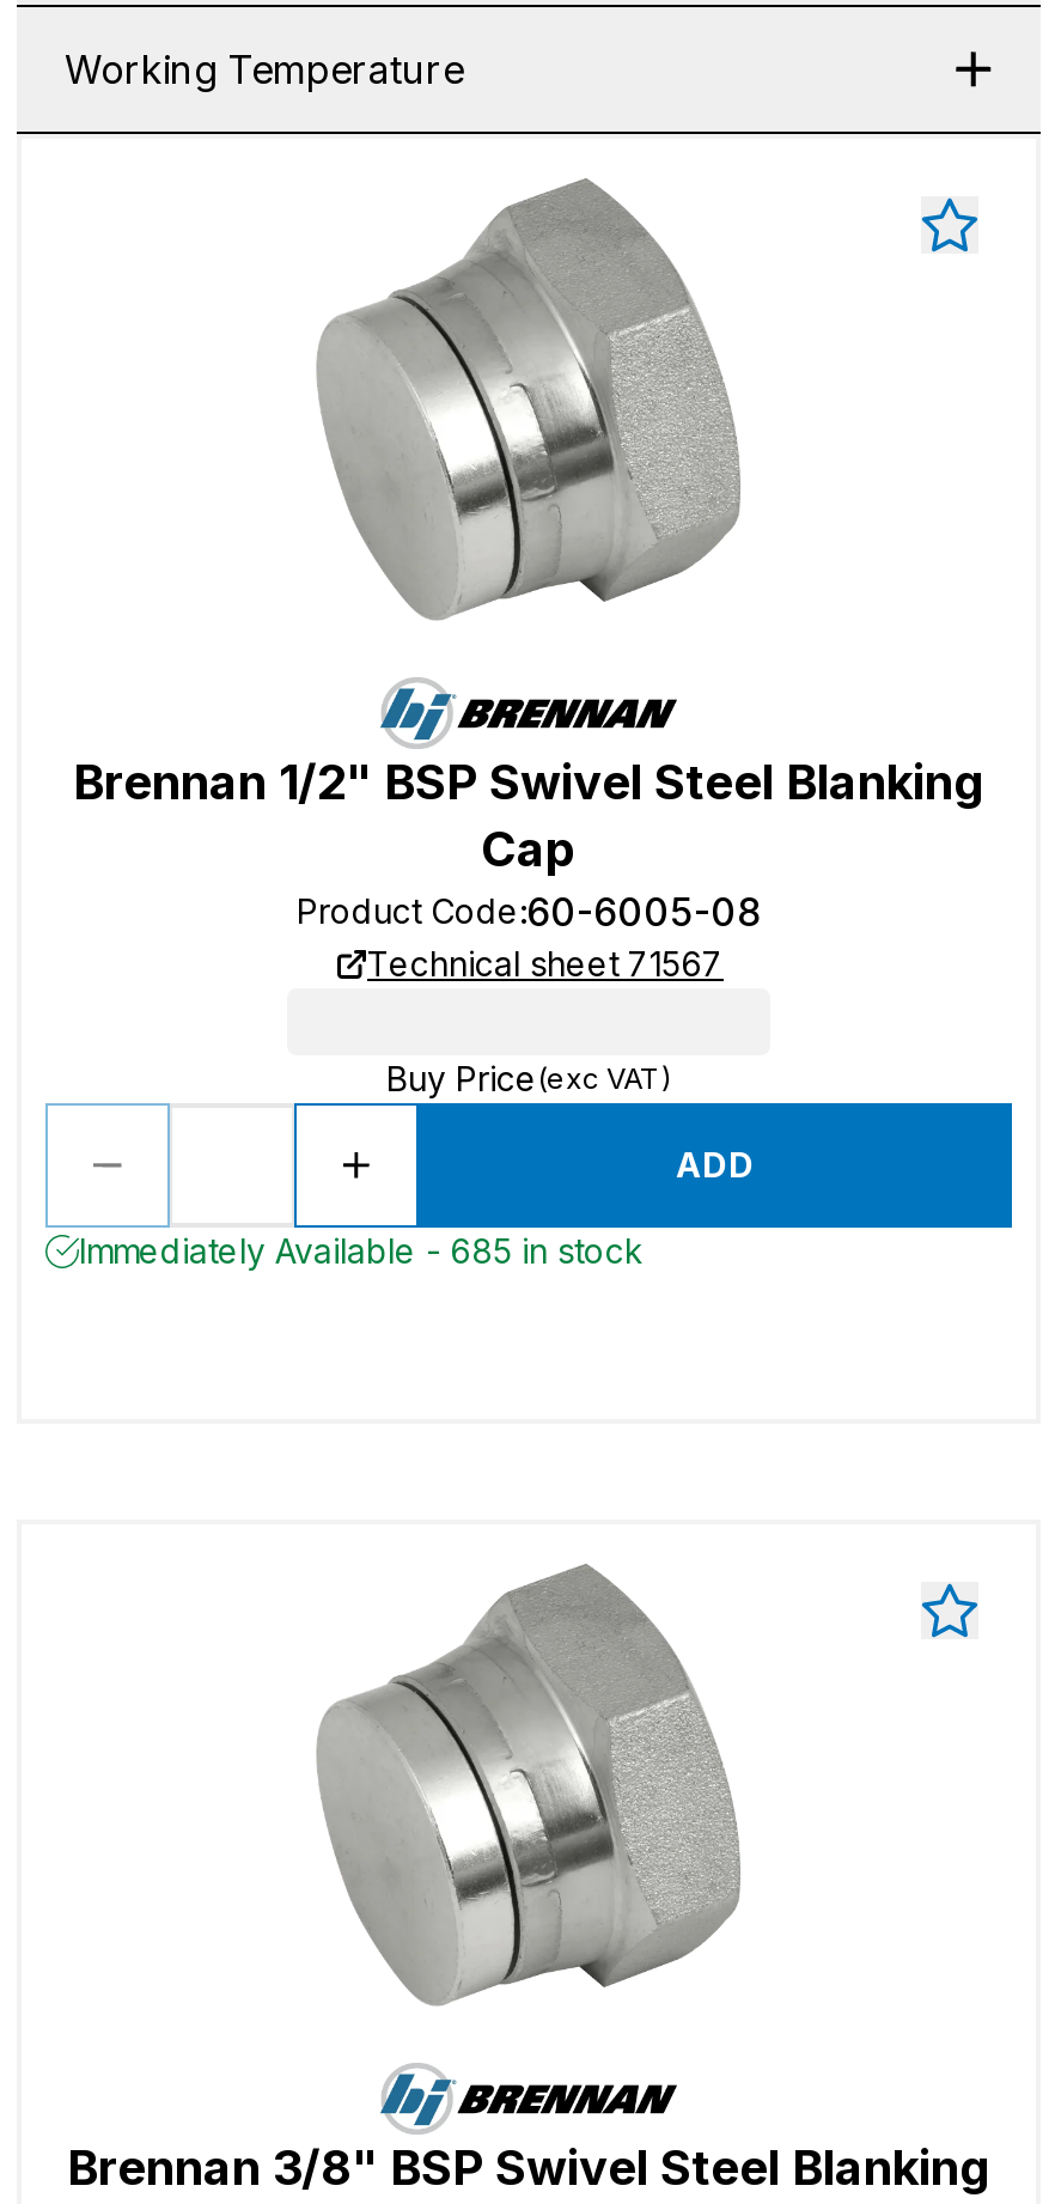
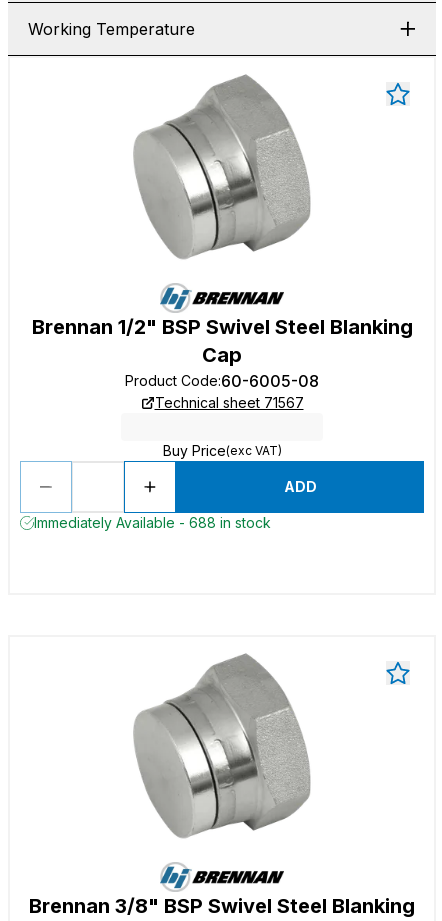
- Immediately Available - 685 in stock
+ Immediately Available - 688 in stock
